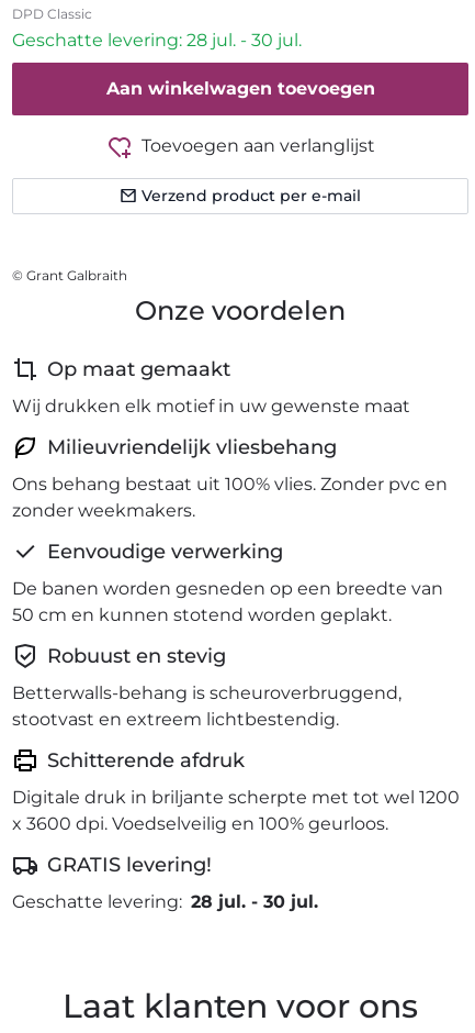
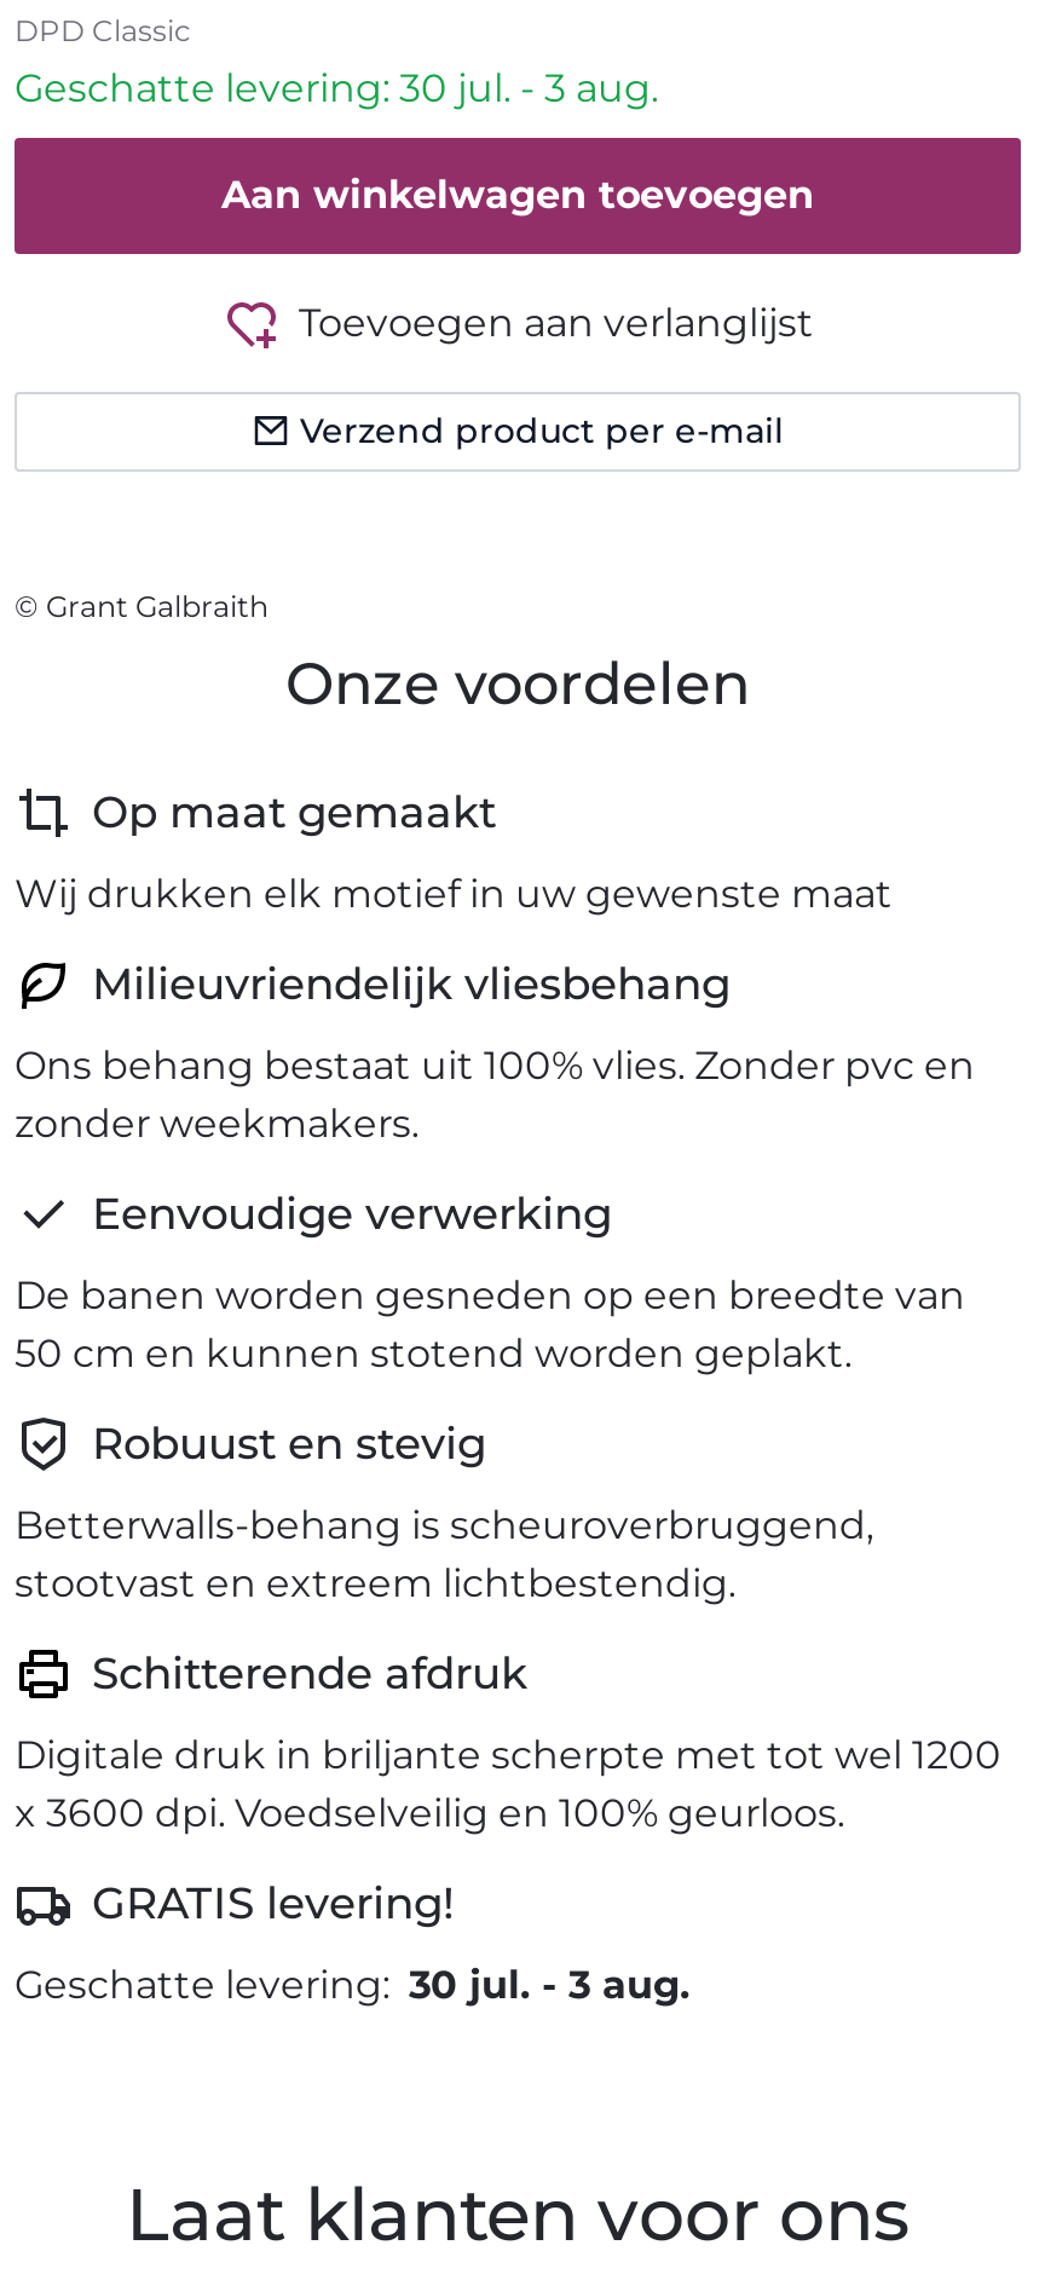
- Geschatte levering: 28 jul. - 30 jul.
+ Geschatte levering: 30 jul. - 3 aug.

- Geschatte levering: 28 jul. - 30 jul.
+ Geschatte levering: 30 jul. - 3 aug.
